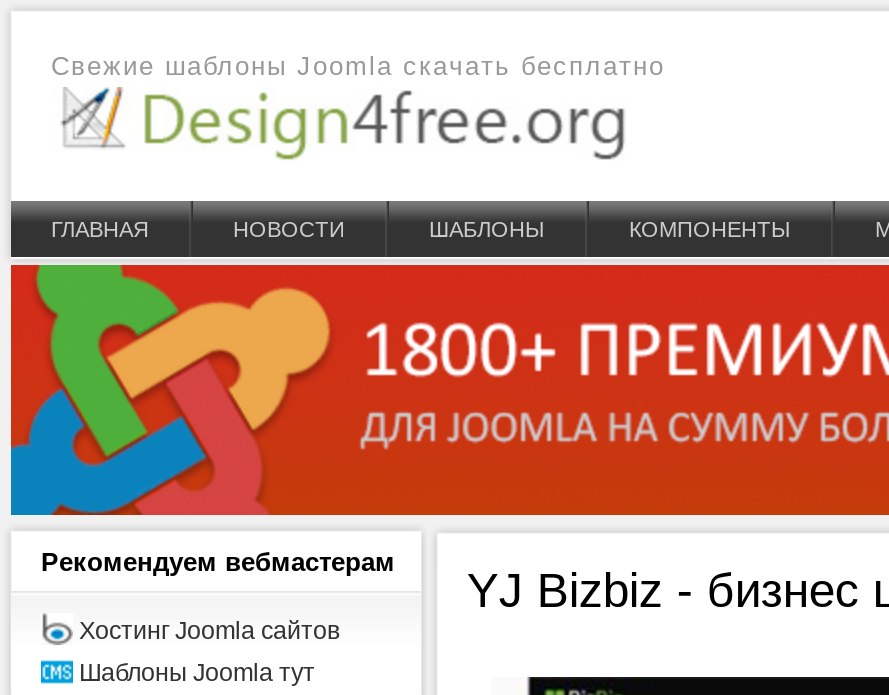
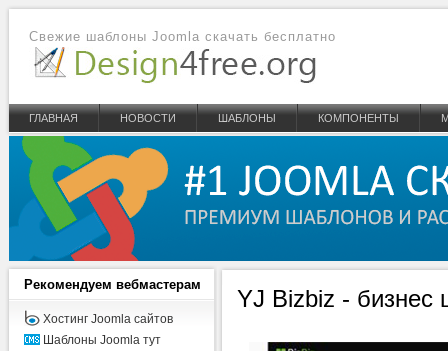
- [image]
+ [image]
